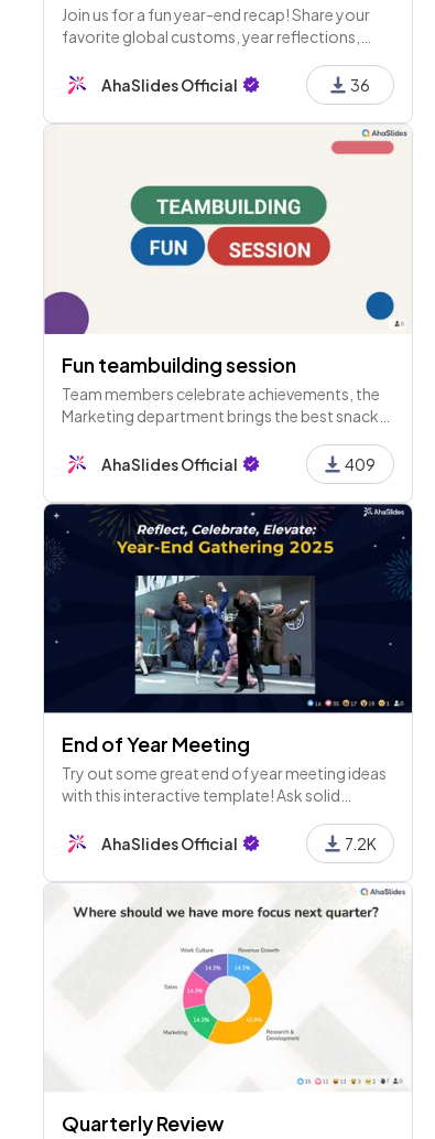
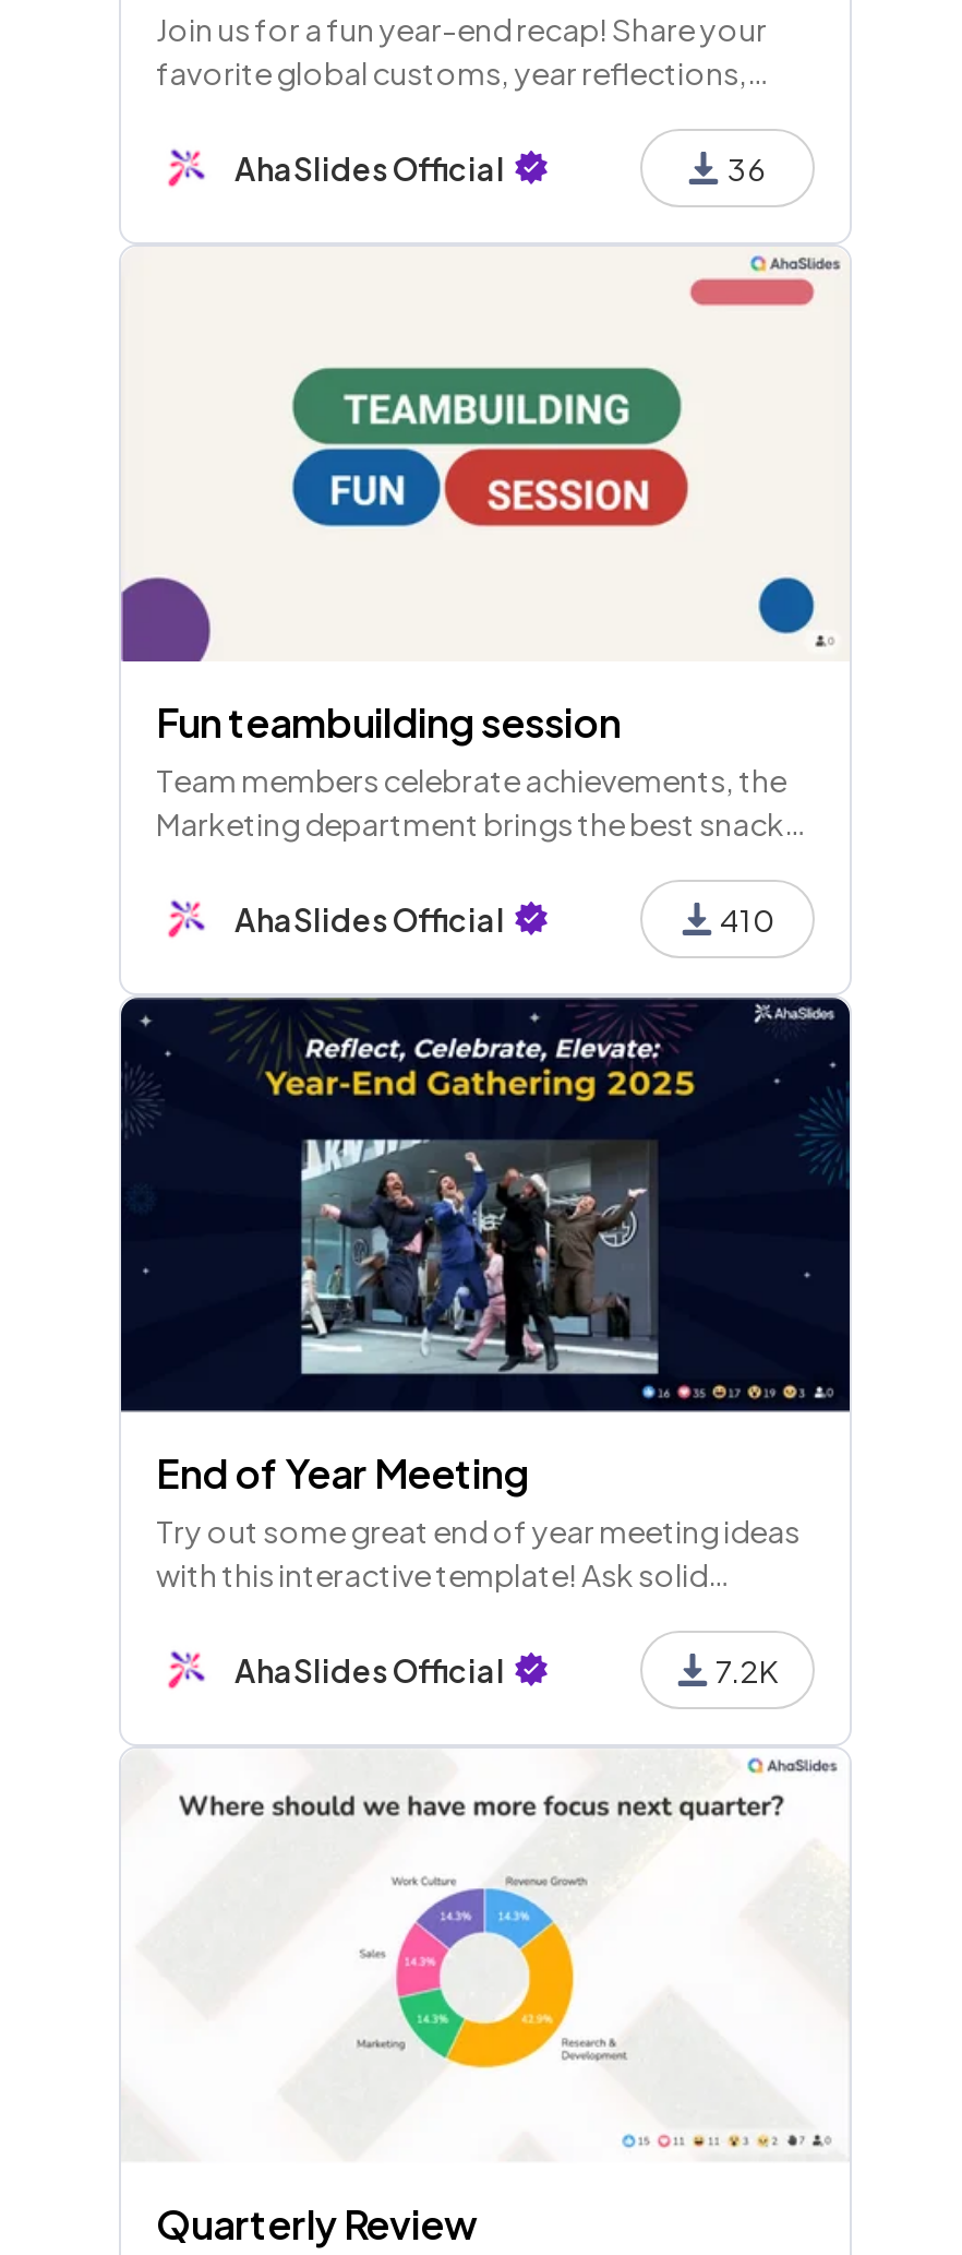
- 409
+ 410
